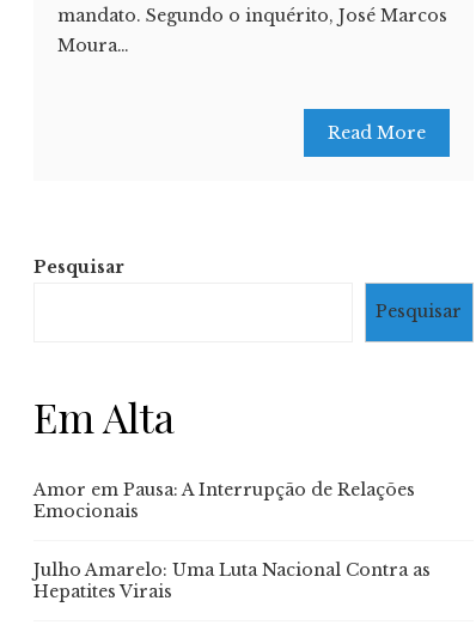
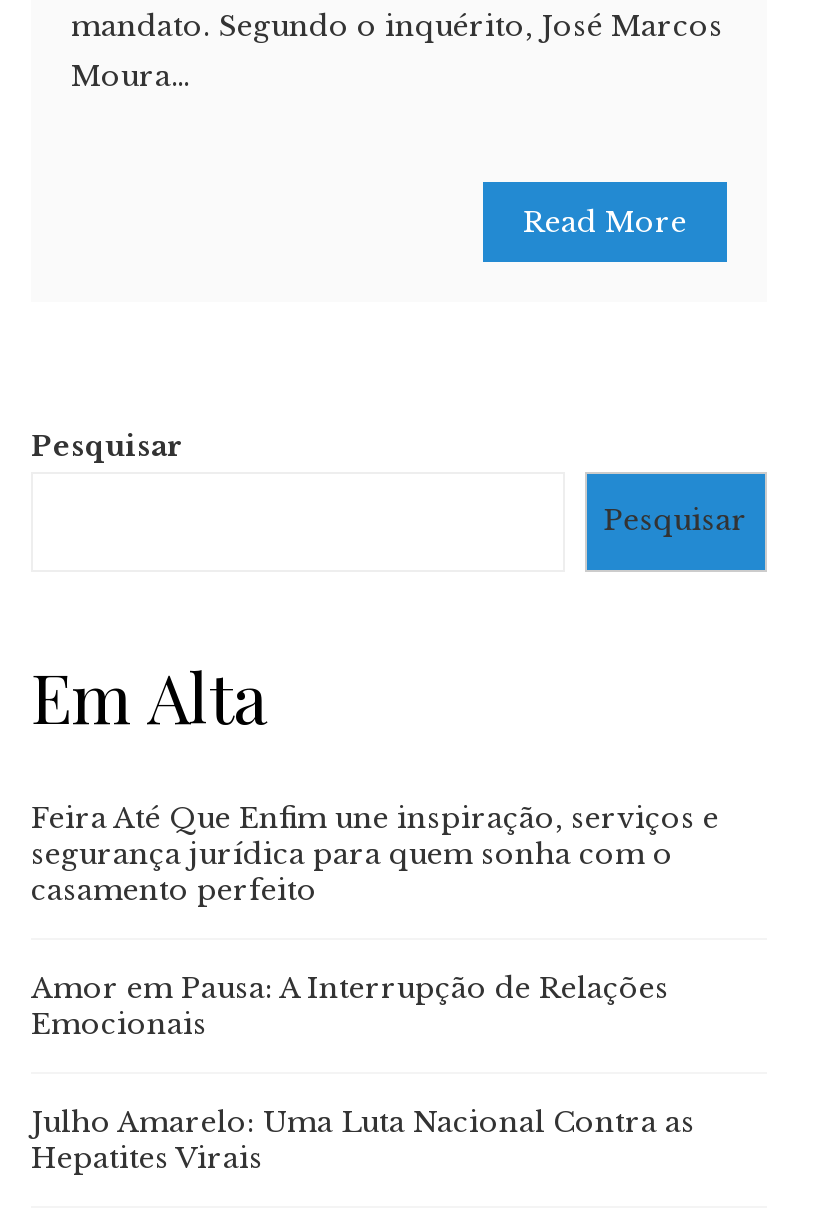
+ Feira Até Que Enfim une inspiração, serviços e
+ segurança jurídica para quem sonha com o
+ casamento perfeito
